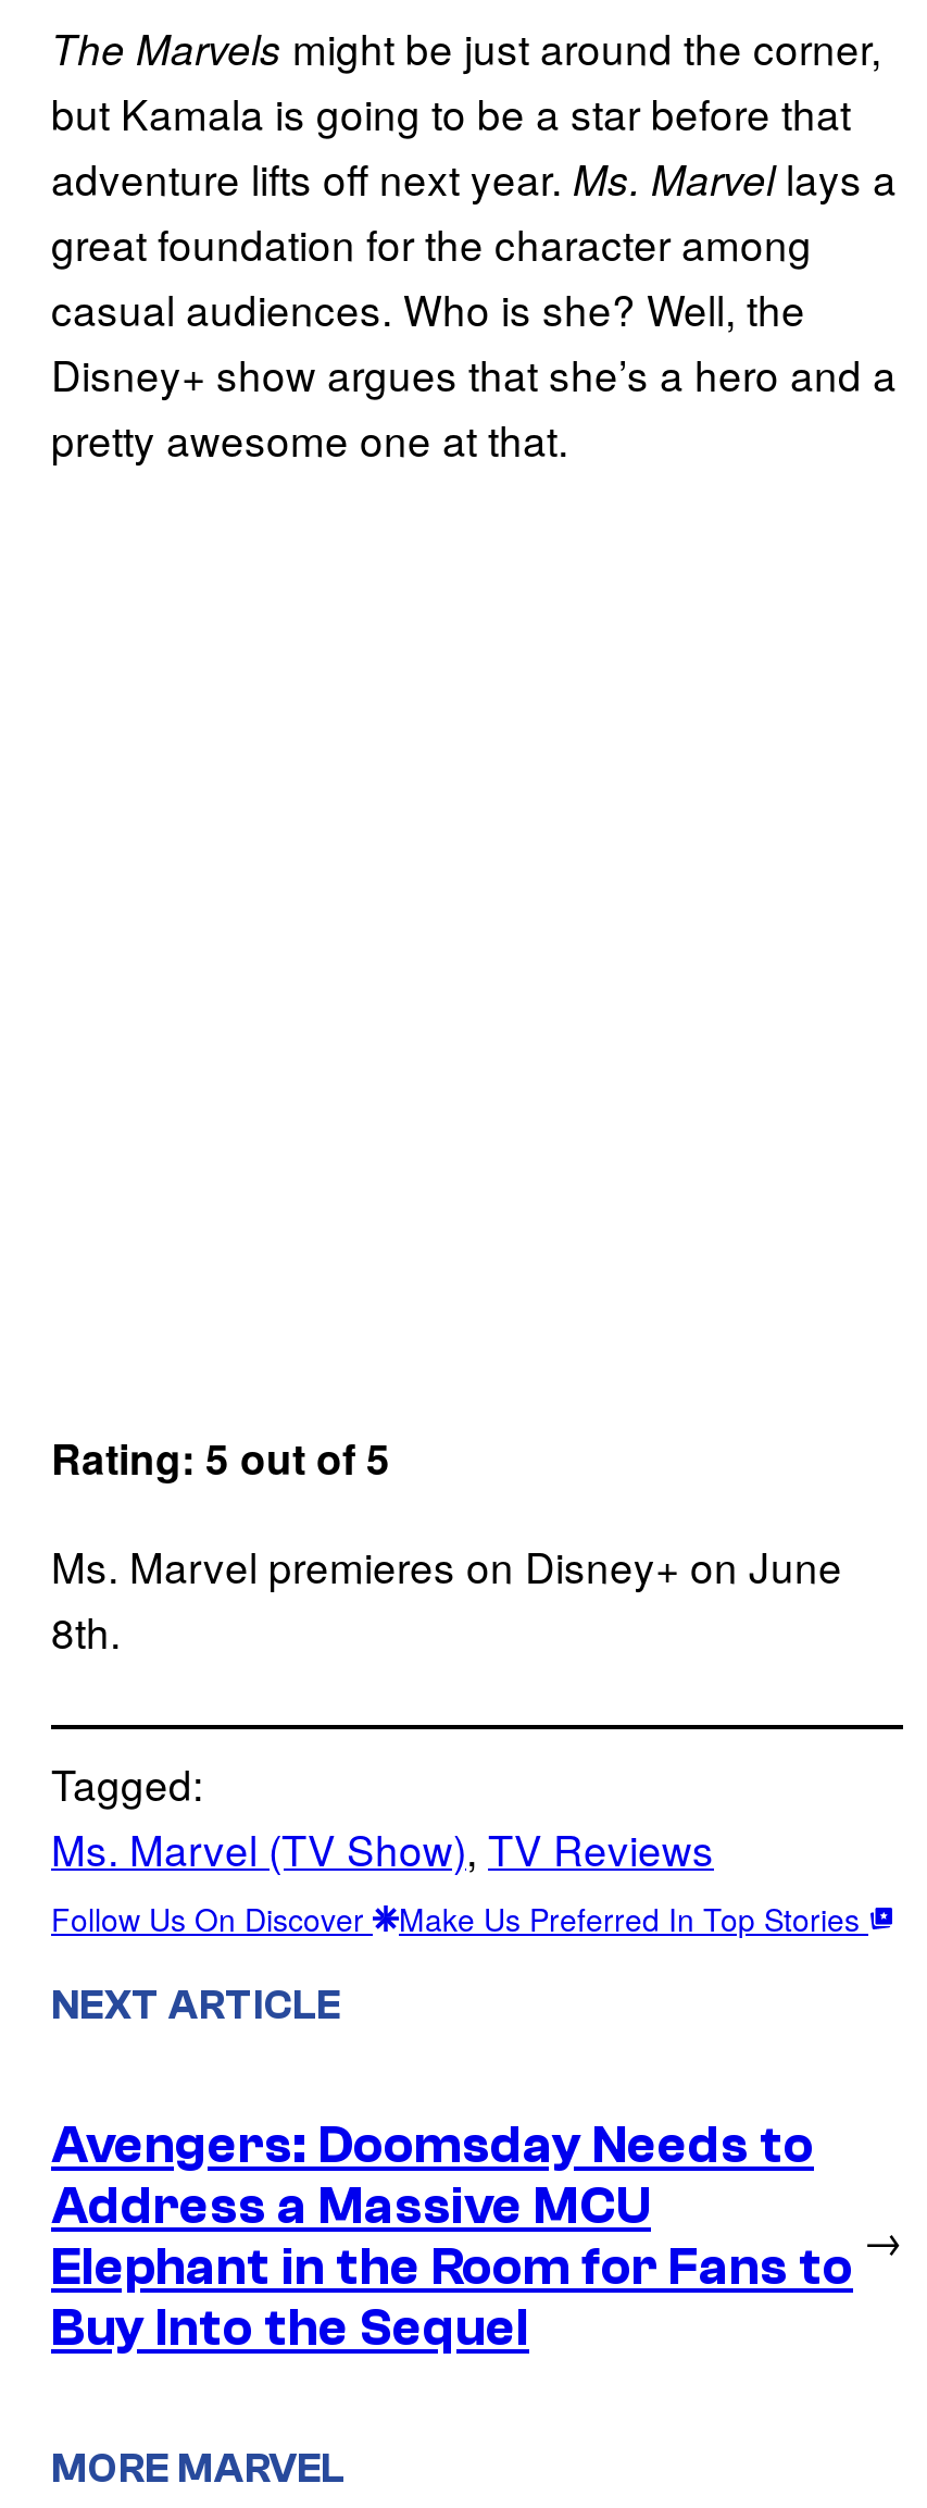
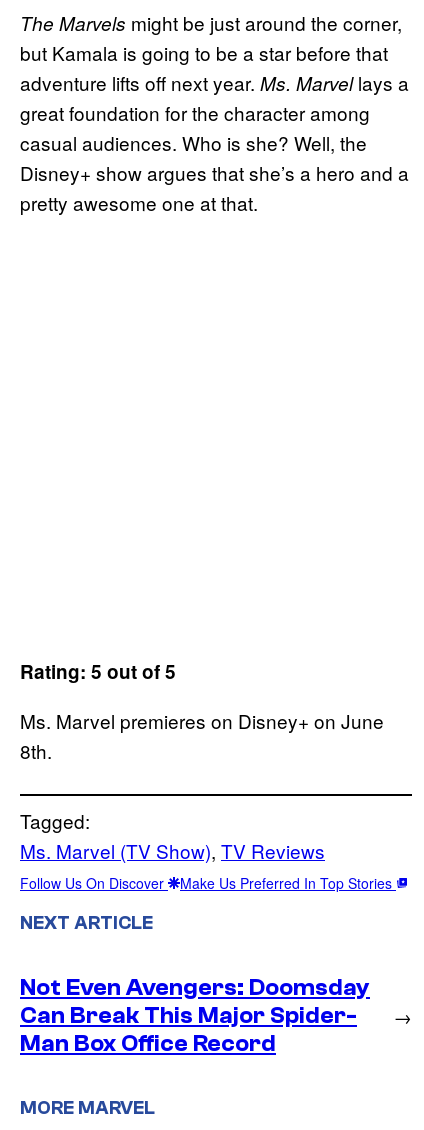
- Avengers: Doomsday Needs to
- Address a Massive MCU
- Elephant in the Room for Fans to
- Buy Into the Sequel
+ Not Even Avengers: Doomsday
+ Can Break This Major Spider-
+ Man Box Office Record
